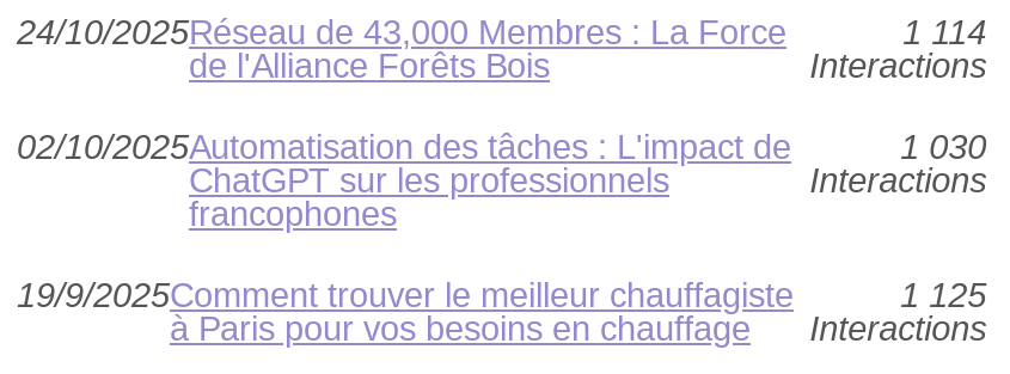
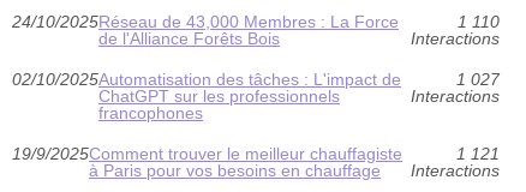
- 1 114
+ 1 110

- 1 030
+ 1 027

- 1 125
+ 1 121
